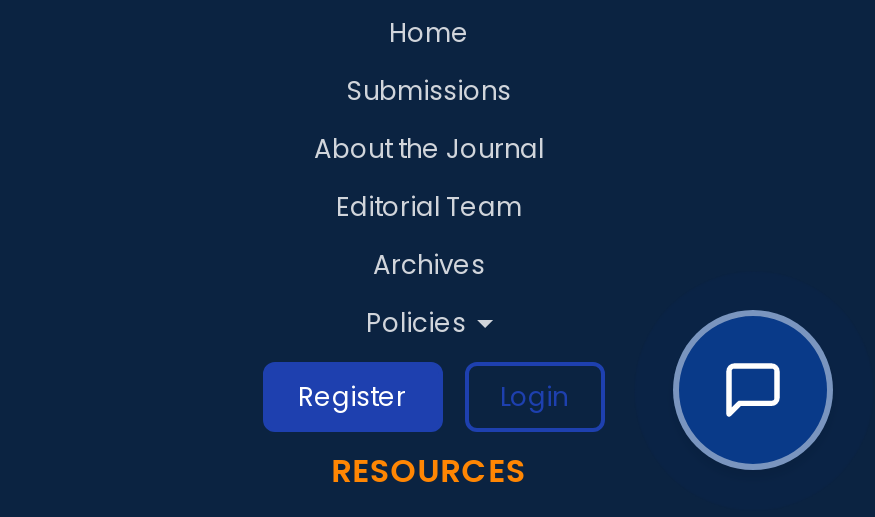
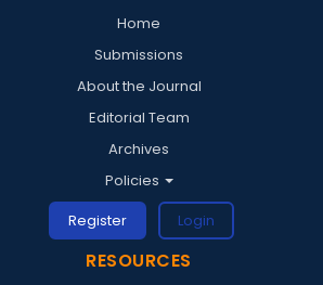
- [image]
